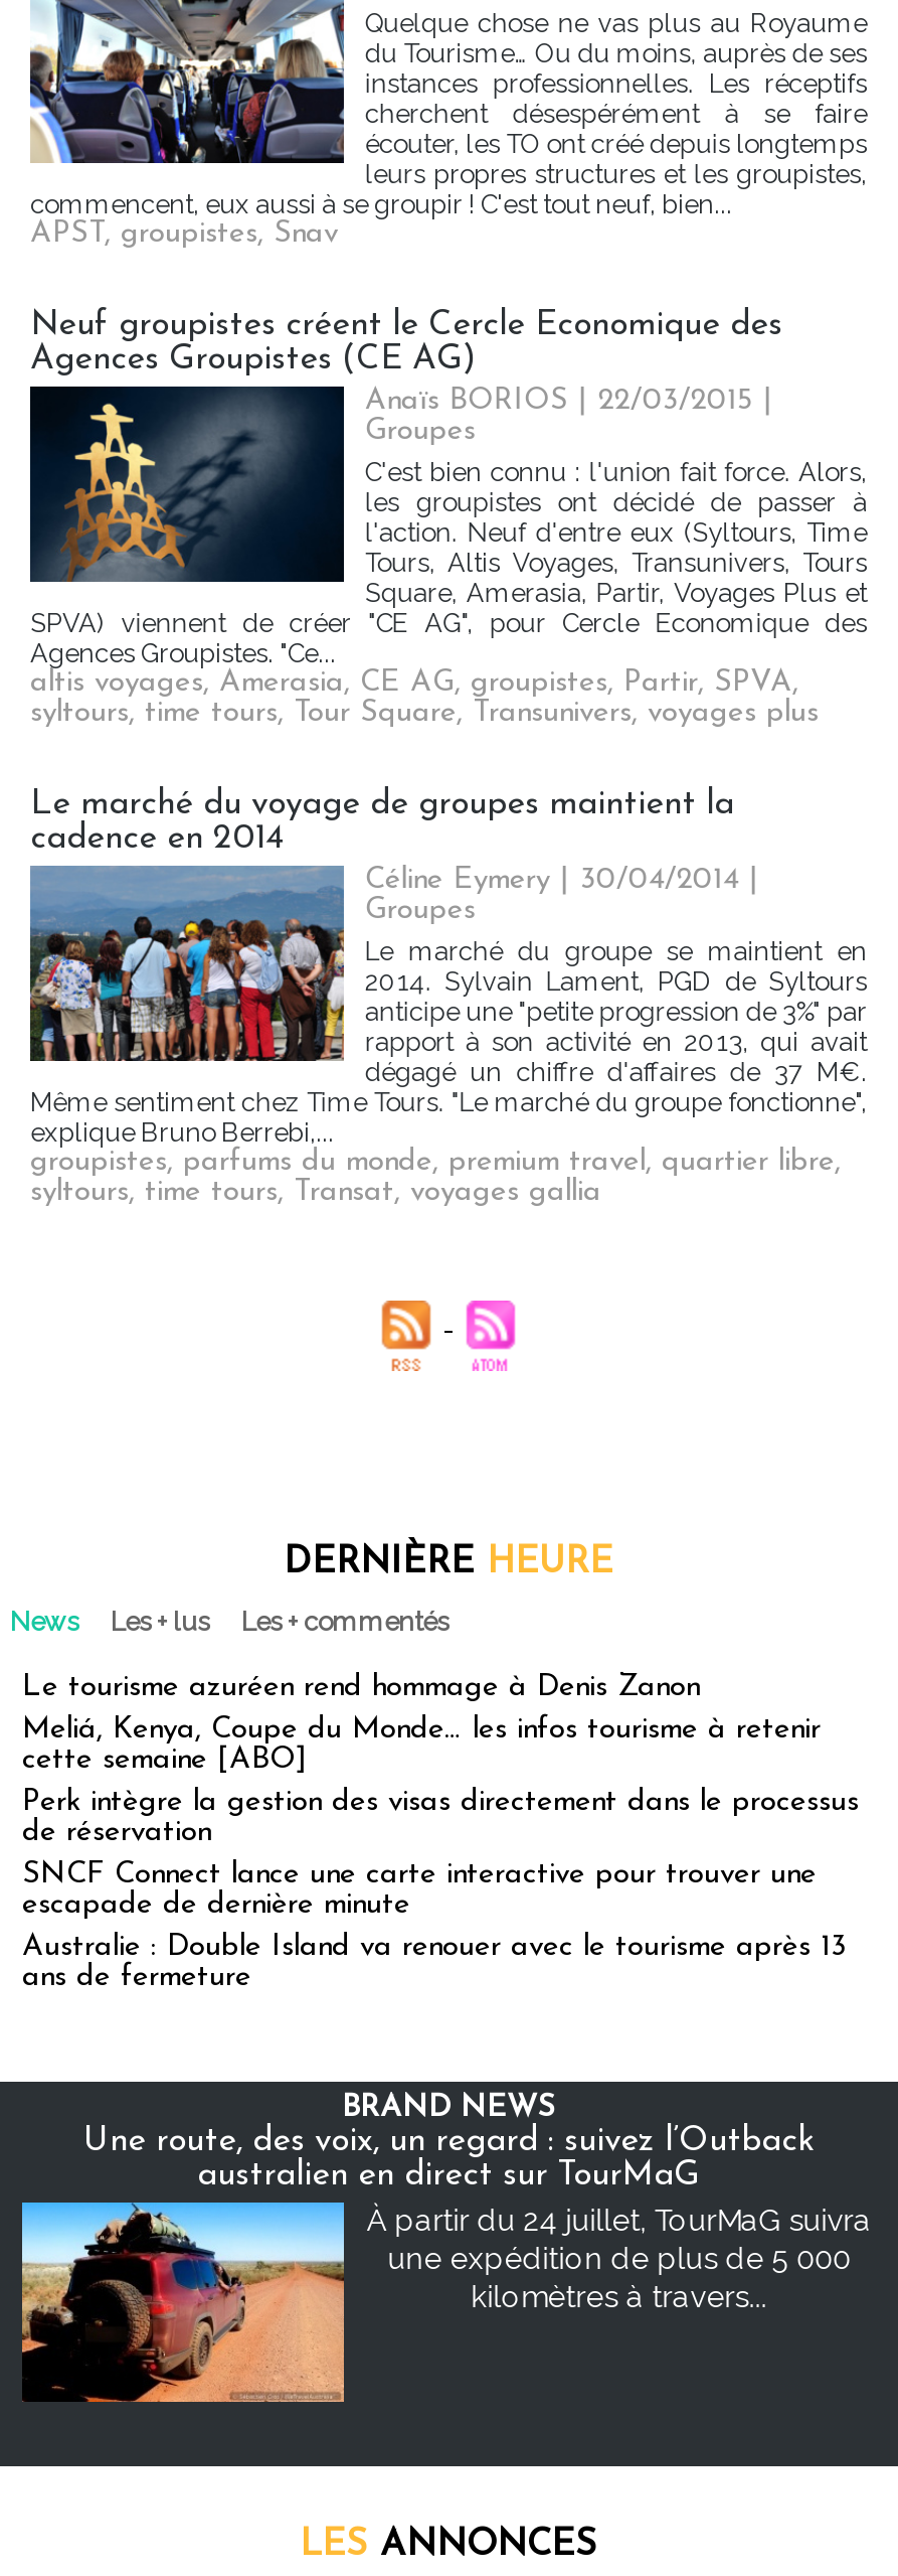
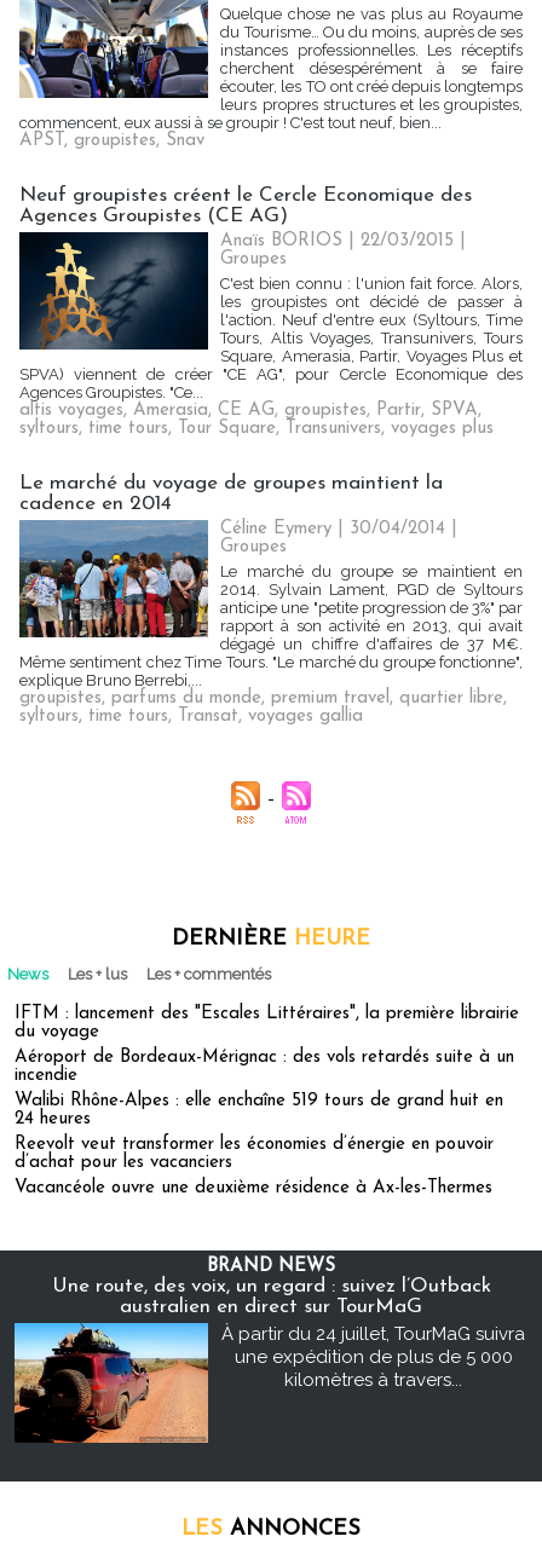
- Le tourisme azuréen rend hommage à Denis Zanon
- Meliá, Kenya, Coupe du Monde… les infos tourisme à retenir
- cette semaine [ABO]
- Perk intègre la gestion des visas directement dans le processus
- de réservation
- SNCF Connect lance une carte interactive pour trouver une
- escapade de dernière minute
- Australie : Double Island va renouer avec le tourisme après 13
- ans de fermeture
+ IFTM : lancement des "Escales Littéraires", la première librairie
+ du voyage
+ Aéroport de Bordeaux-Mérignac : des vols retardés suite à un
+ incendie
+ Walibi Rhône-Alpes : elle enchaîne 519 tours de grand huit en
+ 24 heures
+ Reevolt veut transformer les économies d’énergie en pouvoir
+ d’achat pour les vacanciers
+ Vacancéole ouvre une deuxième résidence à Ax-les-Thermes
